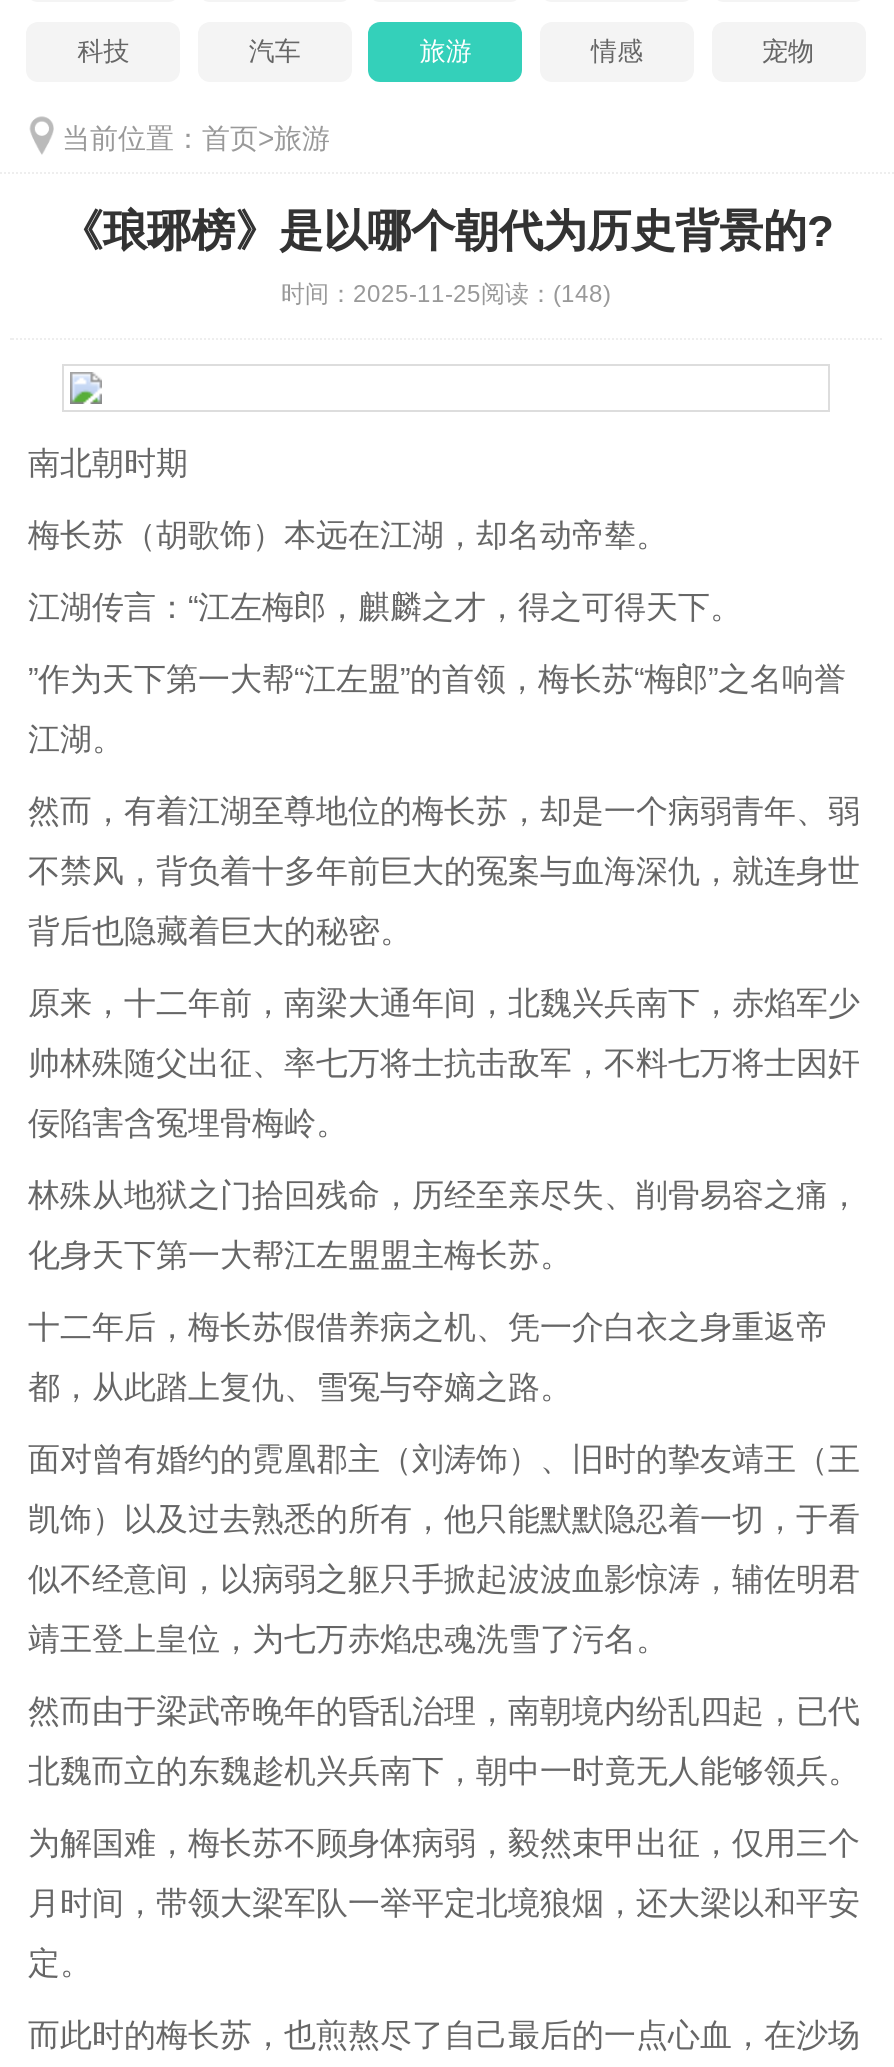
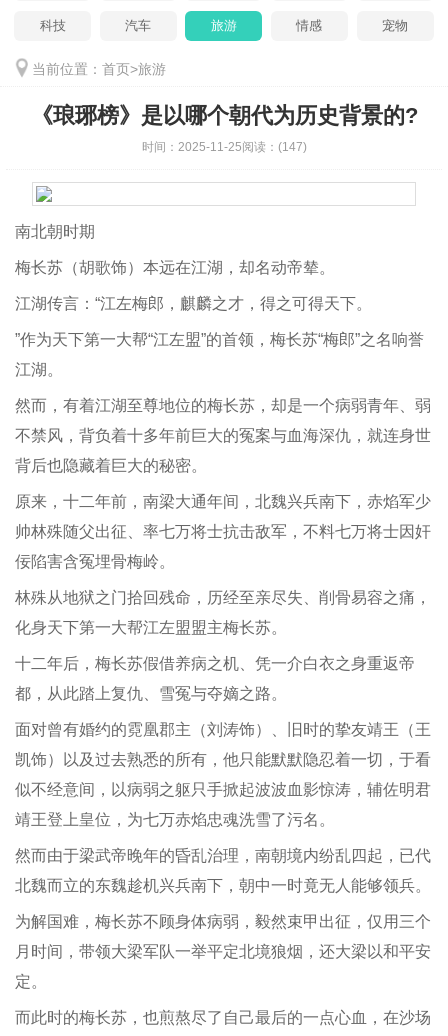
- 时间：2025-11-25阅读：(148)
+ 时间：2025-11-25阅读：(147)
